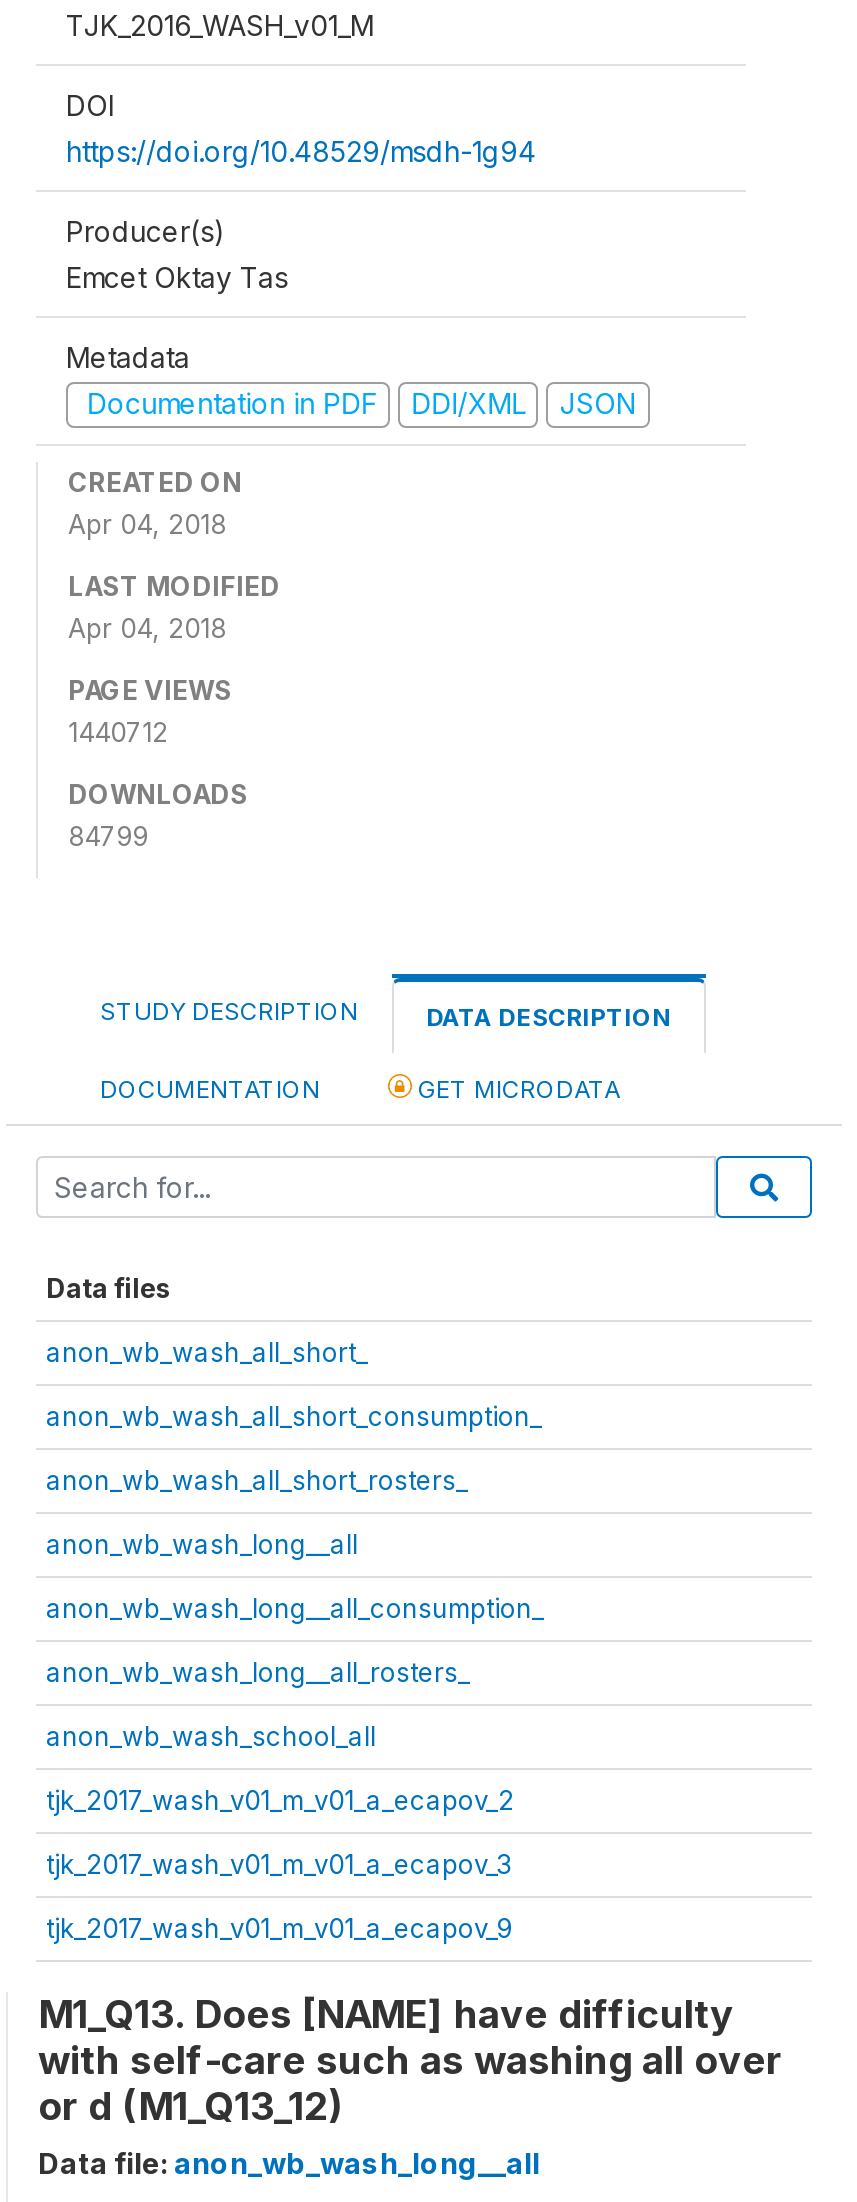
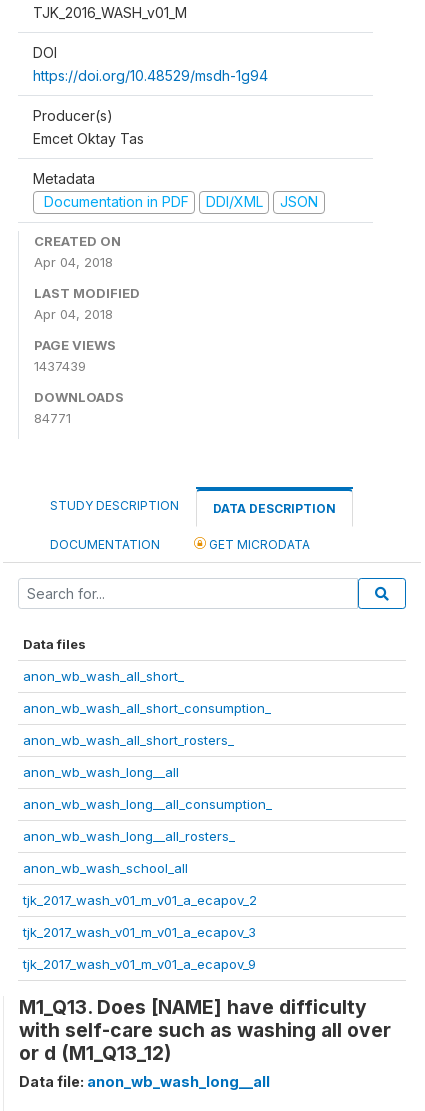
- 1440712
+ 1437439

- 84799
+ 84771
